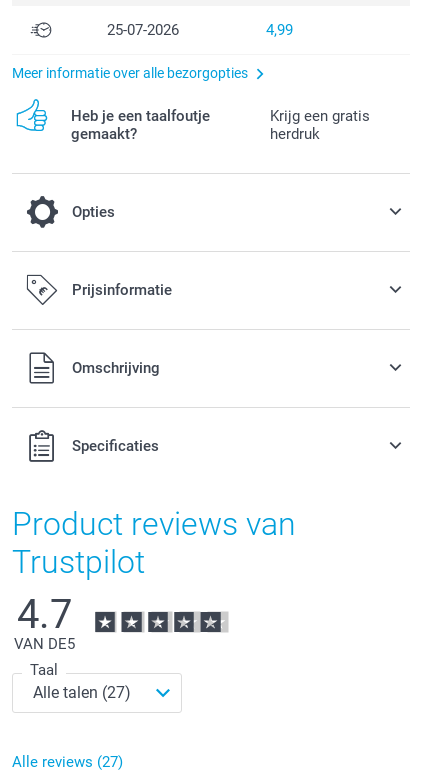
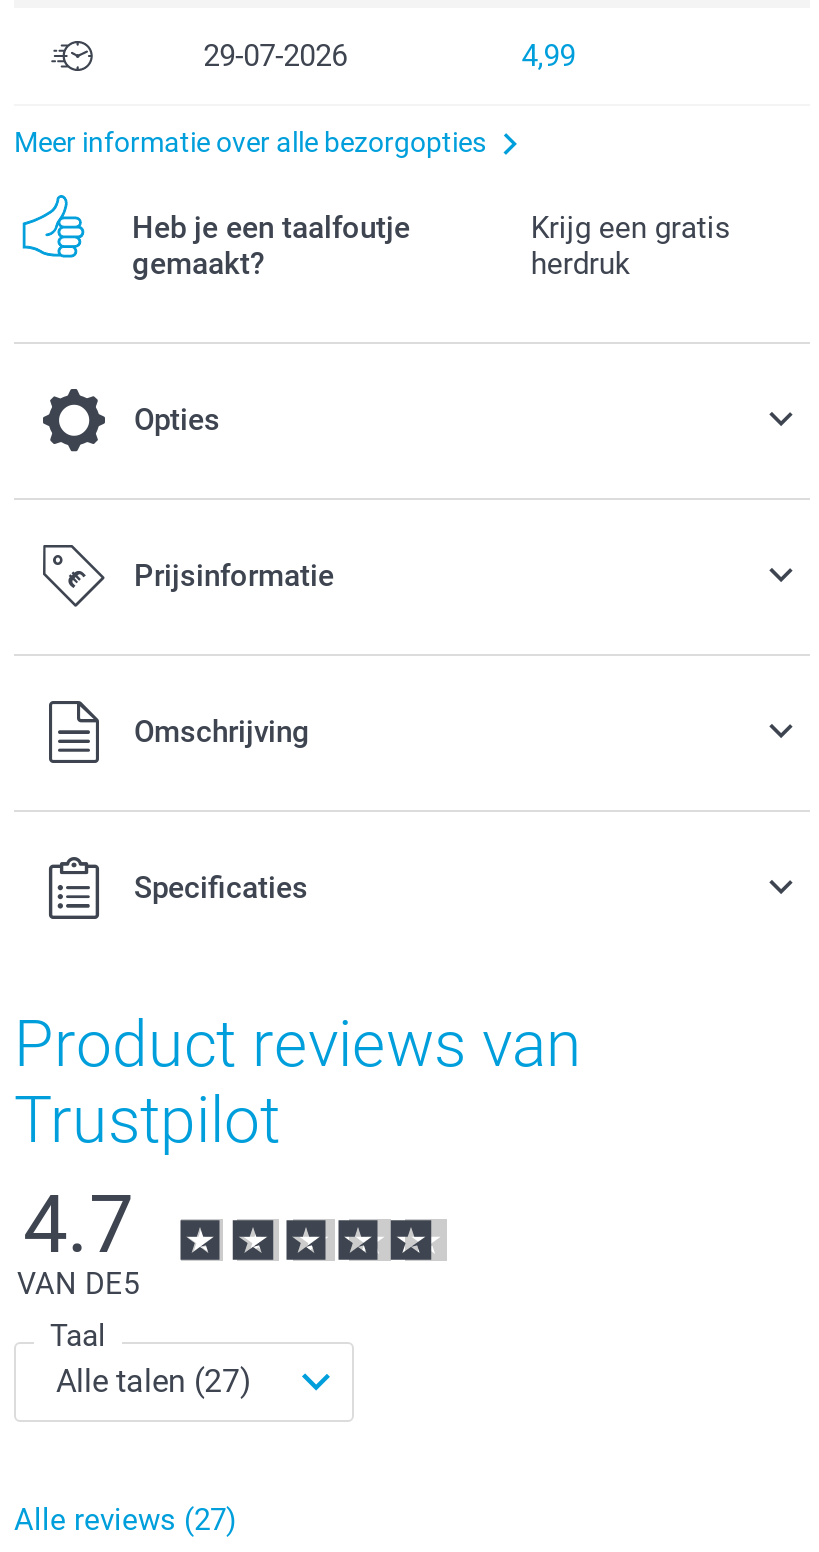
- 25-07-2026
+ 29-07-2026
